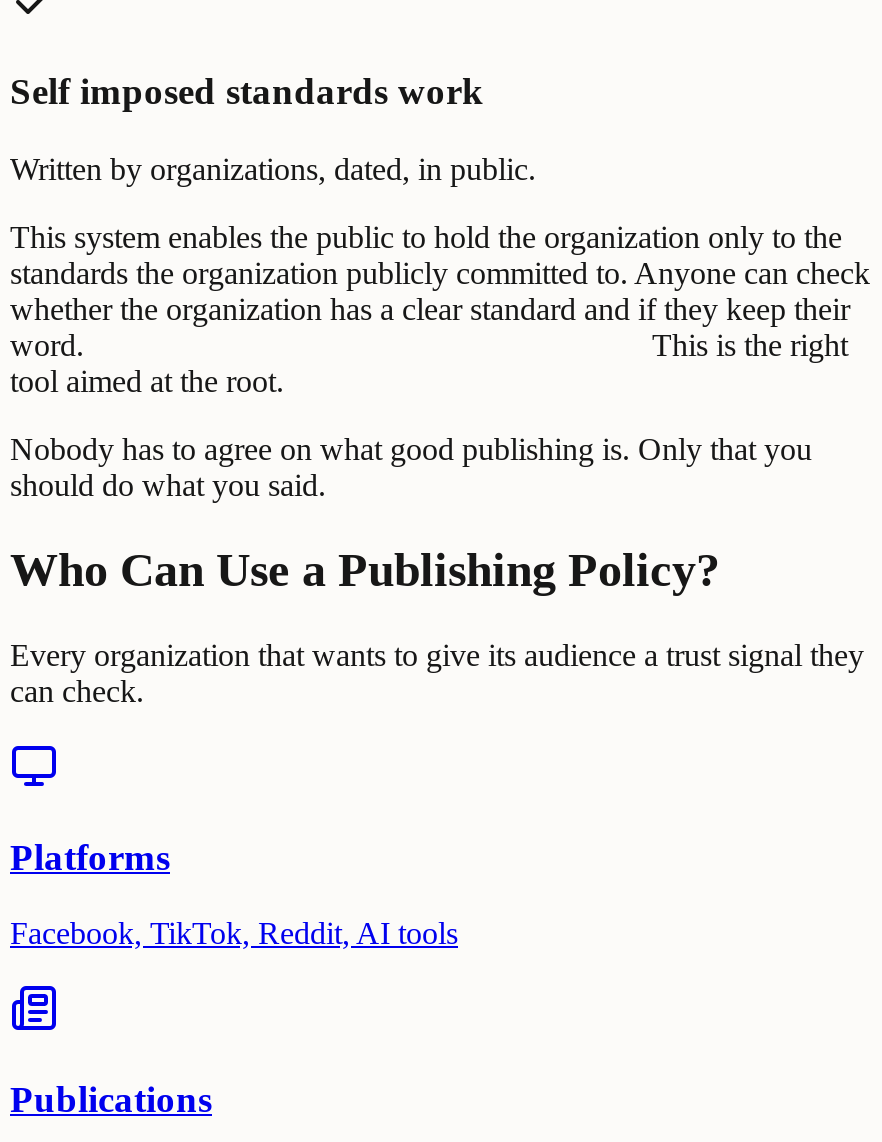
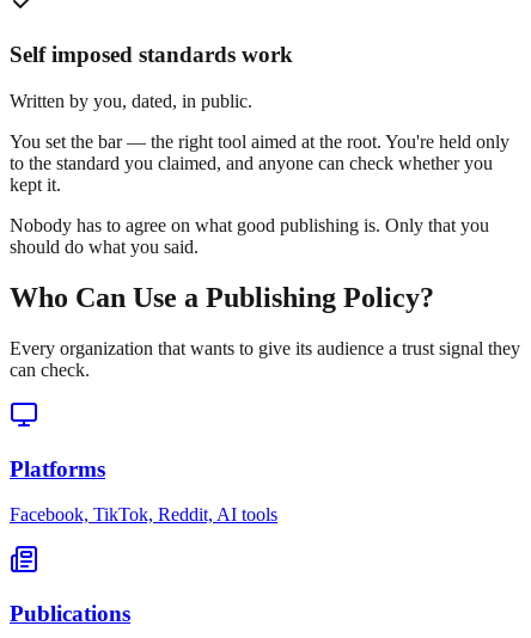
- Written by organizations, dated, in public.
+ Written by you, dated, in public.

- This system enables the public to hold the organization only to the
- standards the organization publicly committed to. Anyone can check
- whether the organization has a clear standard and if they keep their
- word. This is the right
- tool aimed at the root.
+ You set the bar — the right tool aimed at the root. You're held only
+ to the standard you claimed, and anyone can check whether you
+ kept it.
